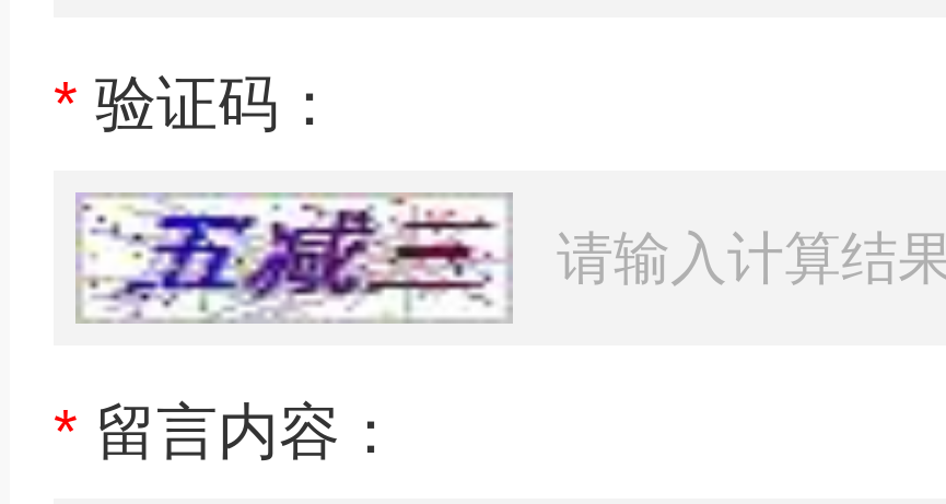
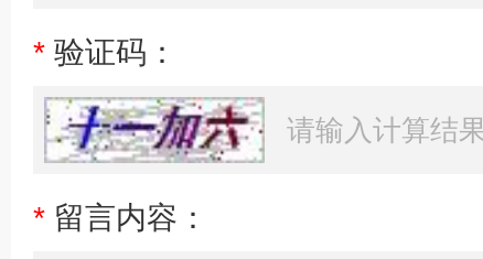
- [image]
+ [image]
